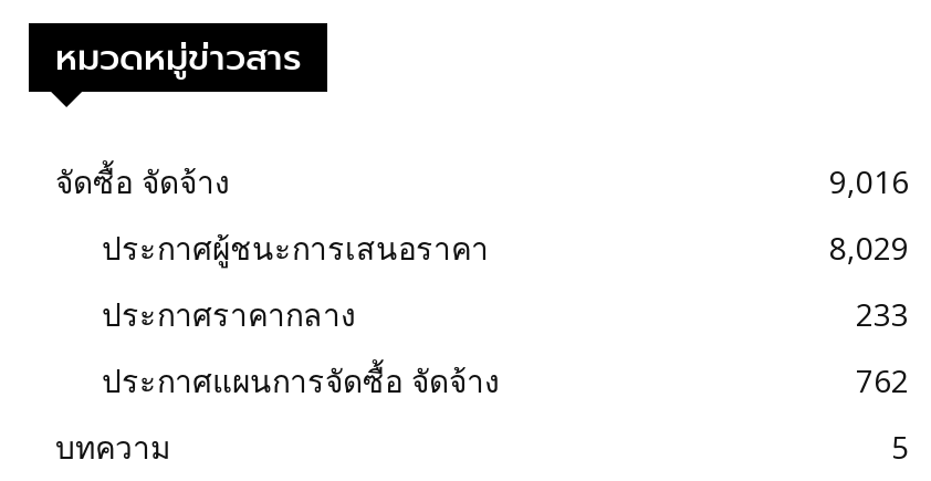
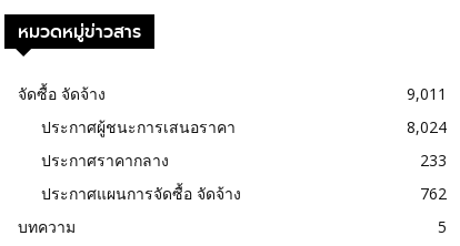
- 9,016
+ 9,011

- 8,029
+ 8,024
